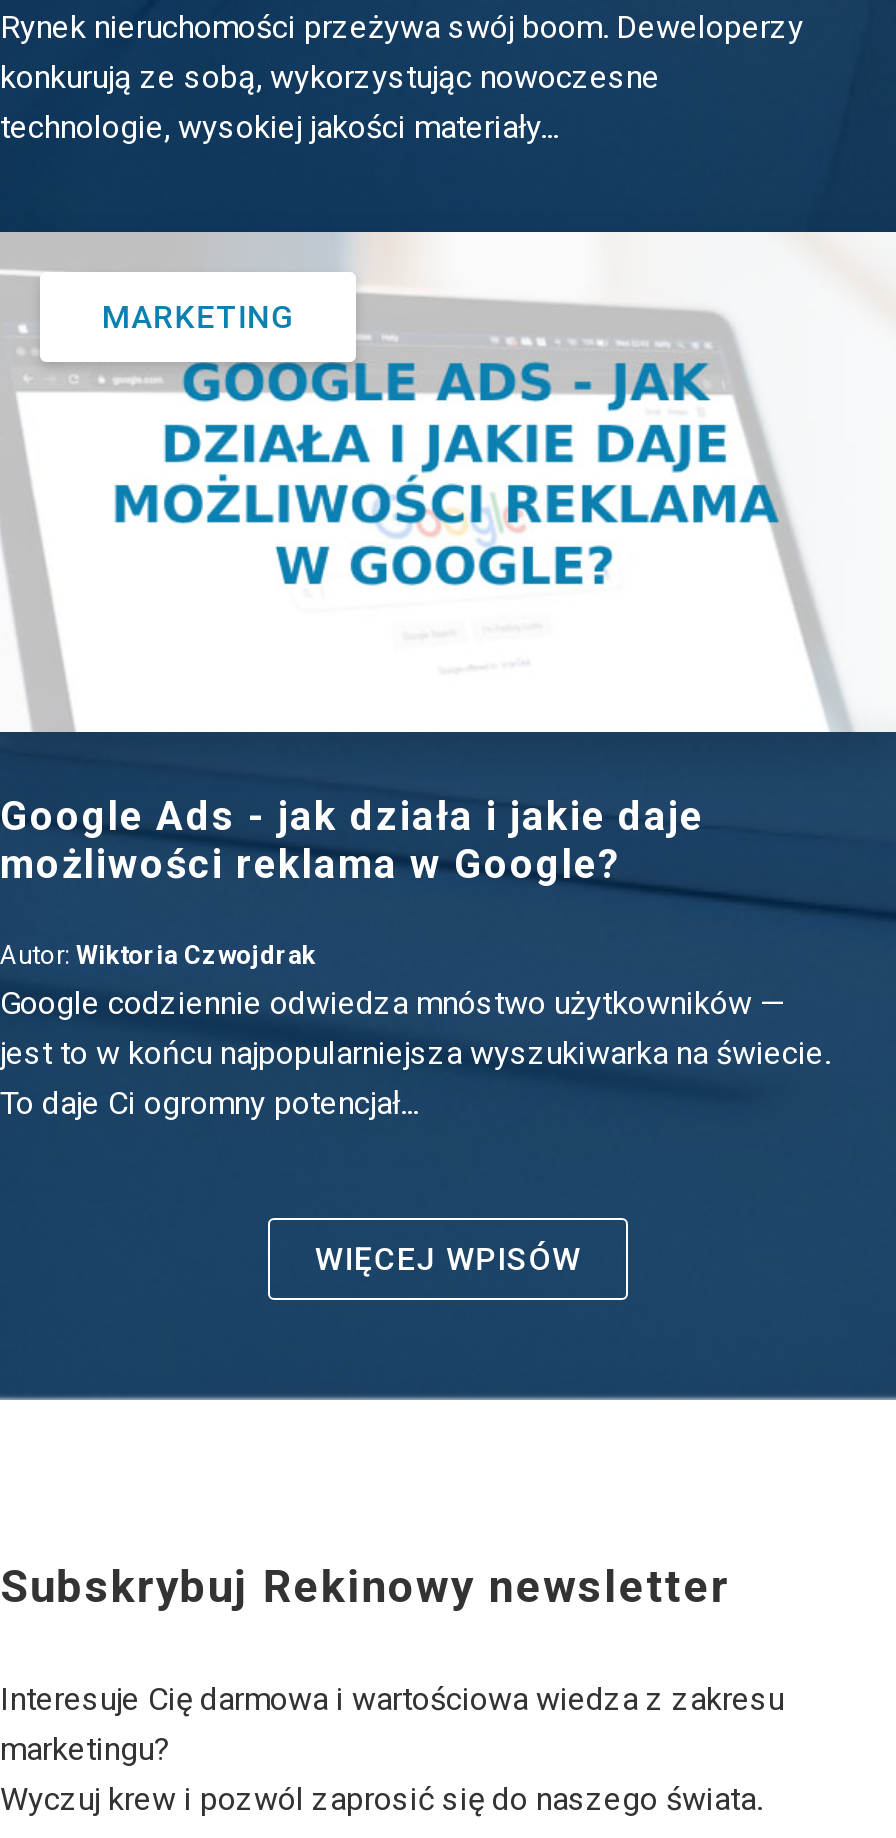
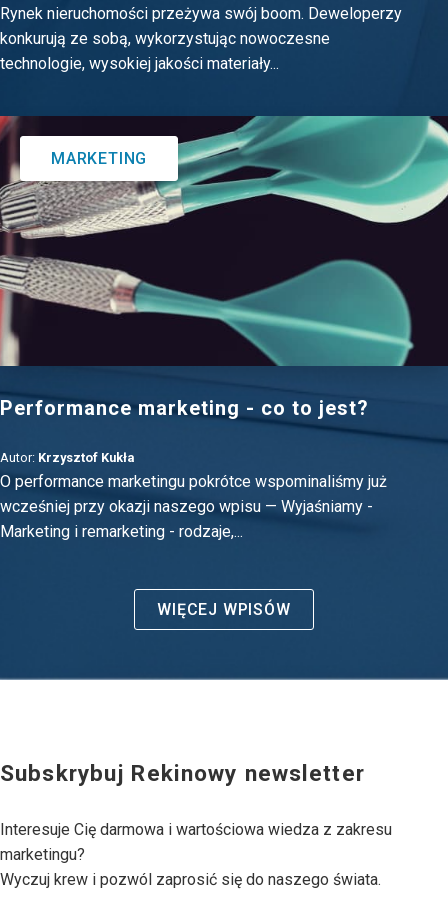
- [image]
- Google Ads - jak działa i jakie daje
- możliwości reklama w Google?
+ [image]
+ Performance marketing - co to jest?

- Autor: Wiktoria Czwojdrak
- Google codziennie odwiedza mnóstwo użytkowników —
- jest to w końcu najpopularniejsza wyszukiwarka na świecie.
- To daje Ci ogromny potencjał...
+ Autor: Krzysztof Kukła
+ O performance marketingu pokrótce wspominaliśmy już
+ wcześniej przy okazji naszego wpisu — Wyjaśniamy -
+ Marketing i remarketing - rodzaje,...
